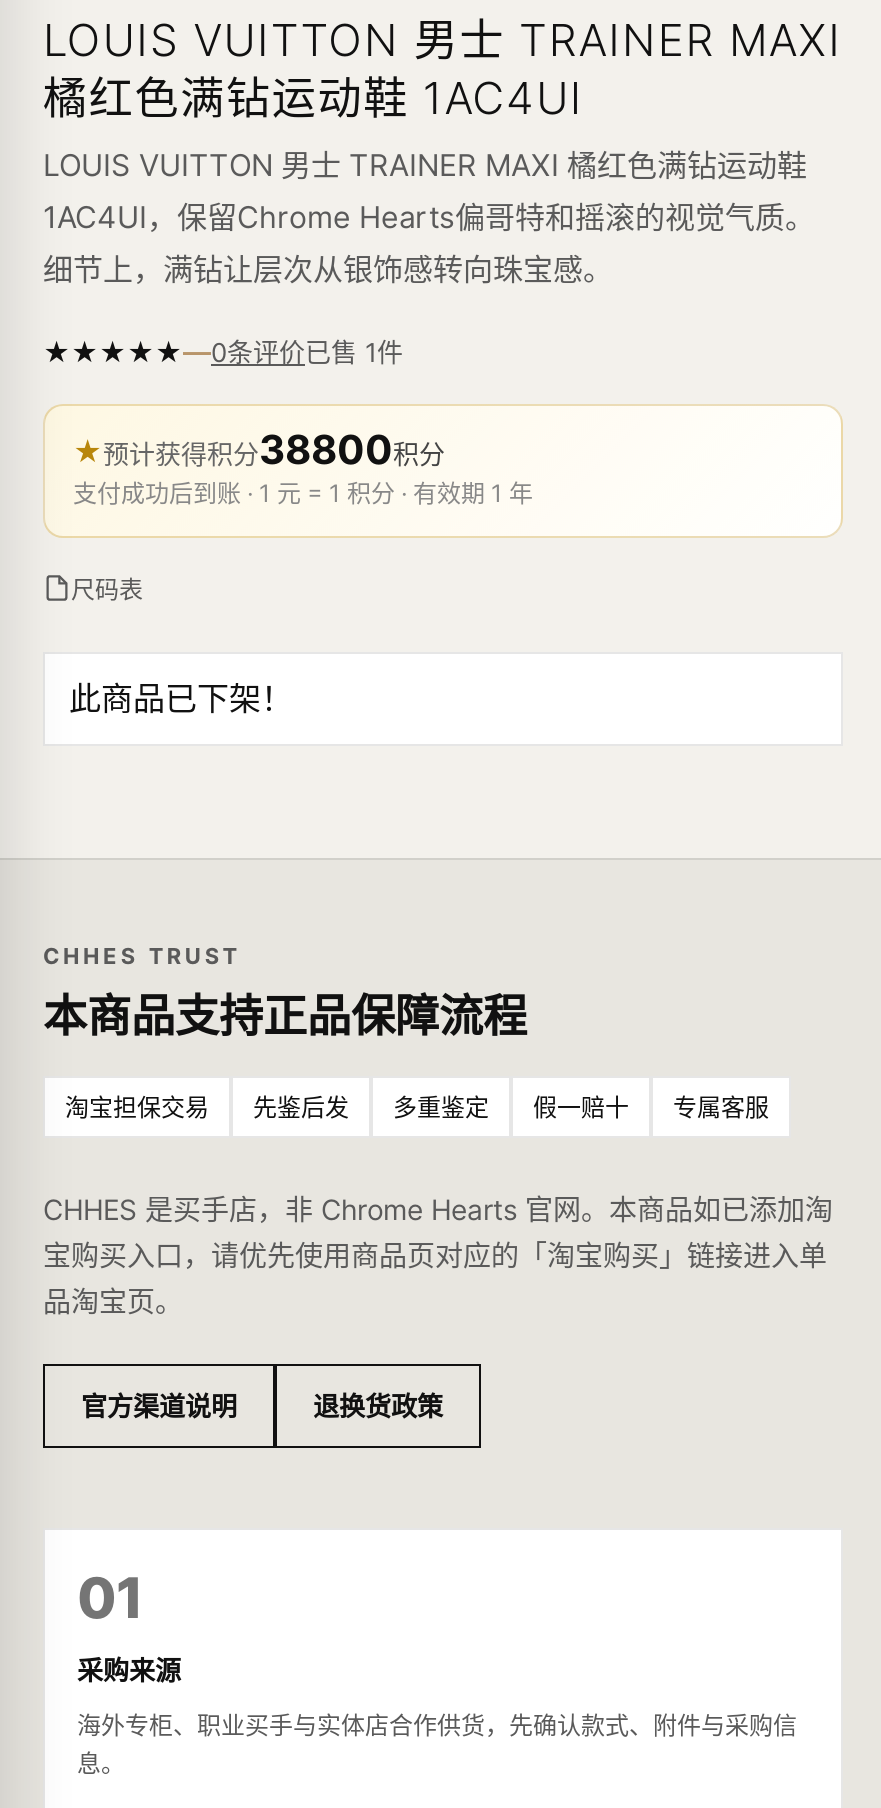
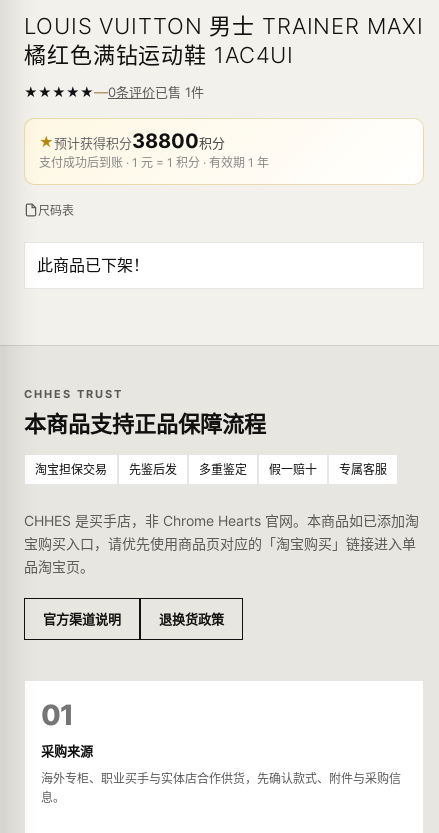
- LOUIS VUITTON 男士 TRAINER MAXI 橘红色满钻运动鞋
- 1AC4UI，保留Chrome Hearts偏哥特和摇滚的视觉气质。
- 细节上，满钻让层次从银饰感转向珠宝感。
